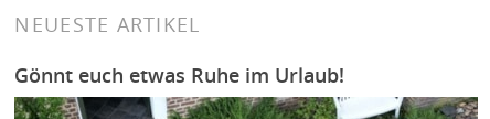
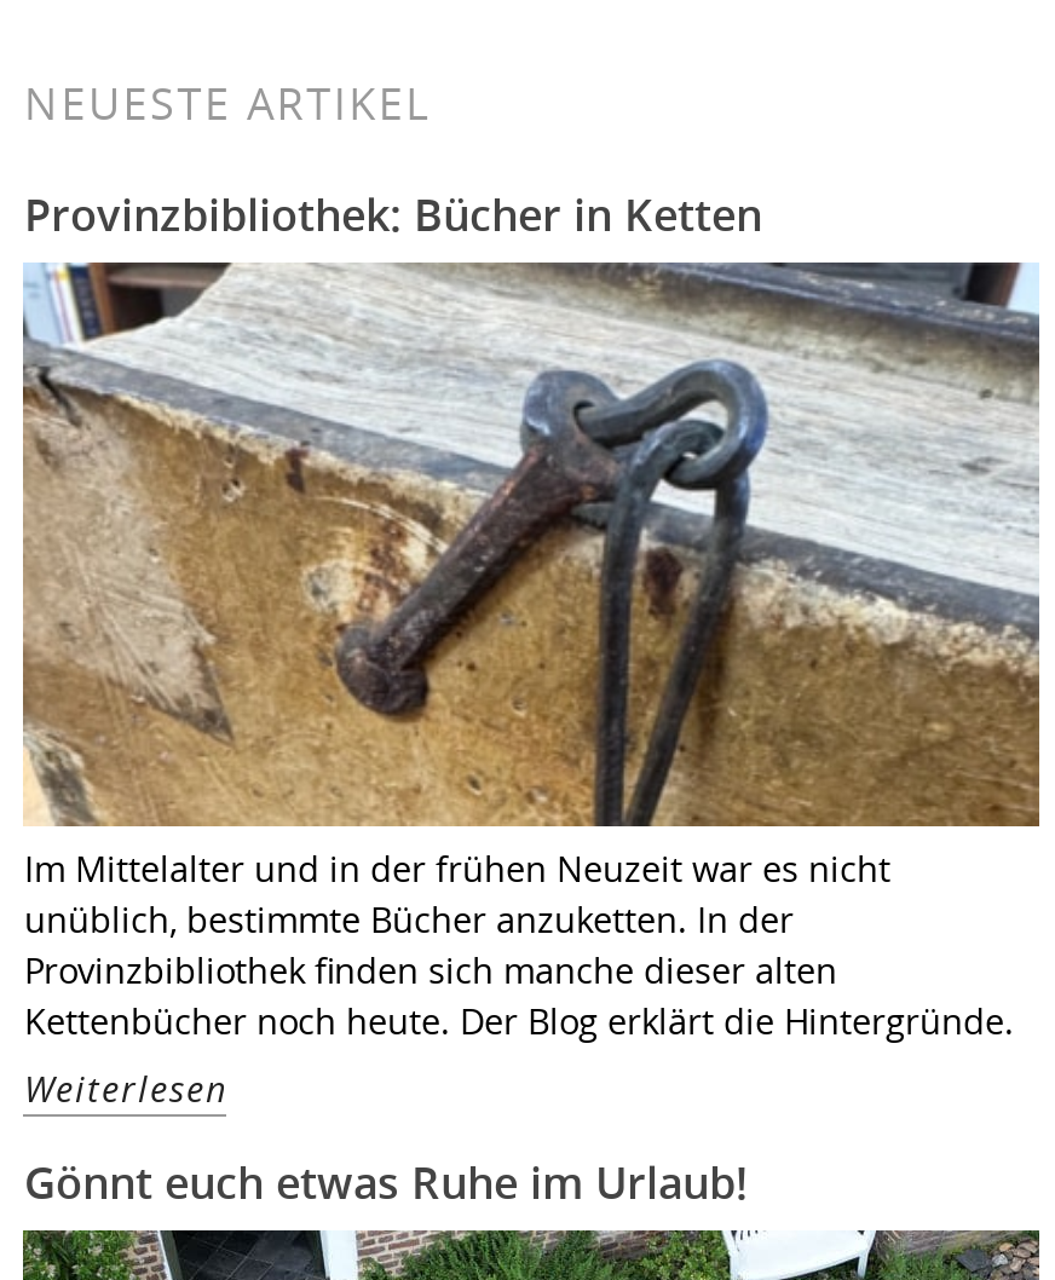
+ [image]
+ Im Mittelalter und in der frühen Neuzeit war es nicht
+ unüblich, bestimmte Bücher anzuketten. In der
+ Provinzbibliothek finden sich manche dieser alten
+ Kettenbücher noch heute. Der Blog erklärt die Hintergründe.
+ Weiterlesen

+ Provinzbibliothek: Bücher in Ketten
